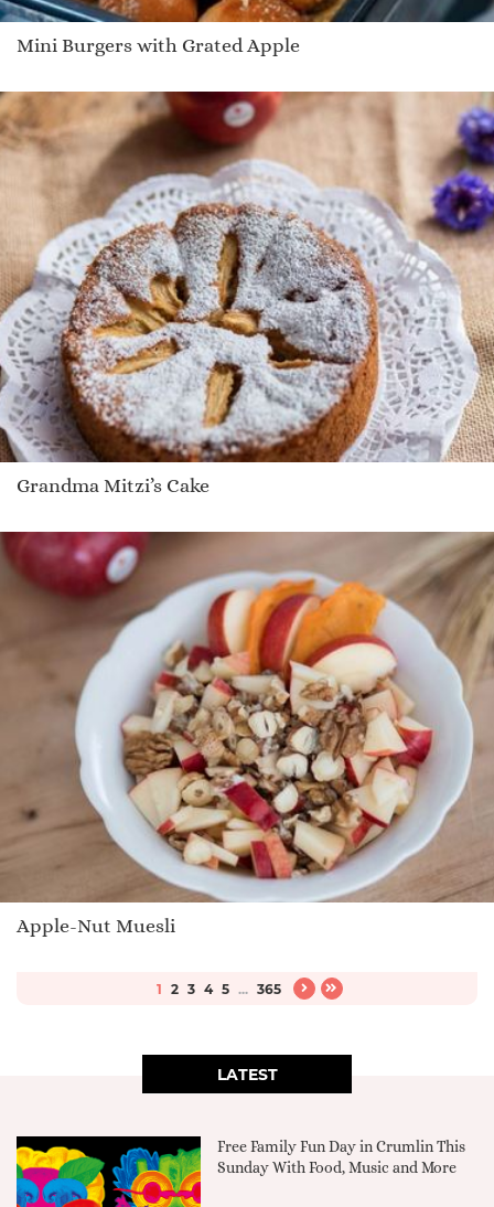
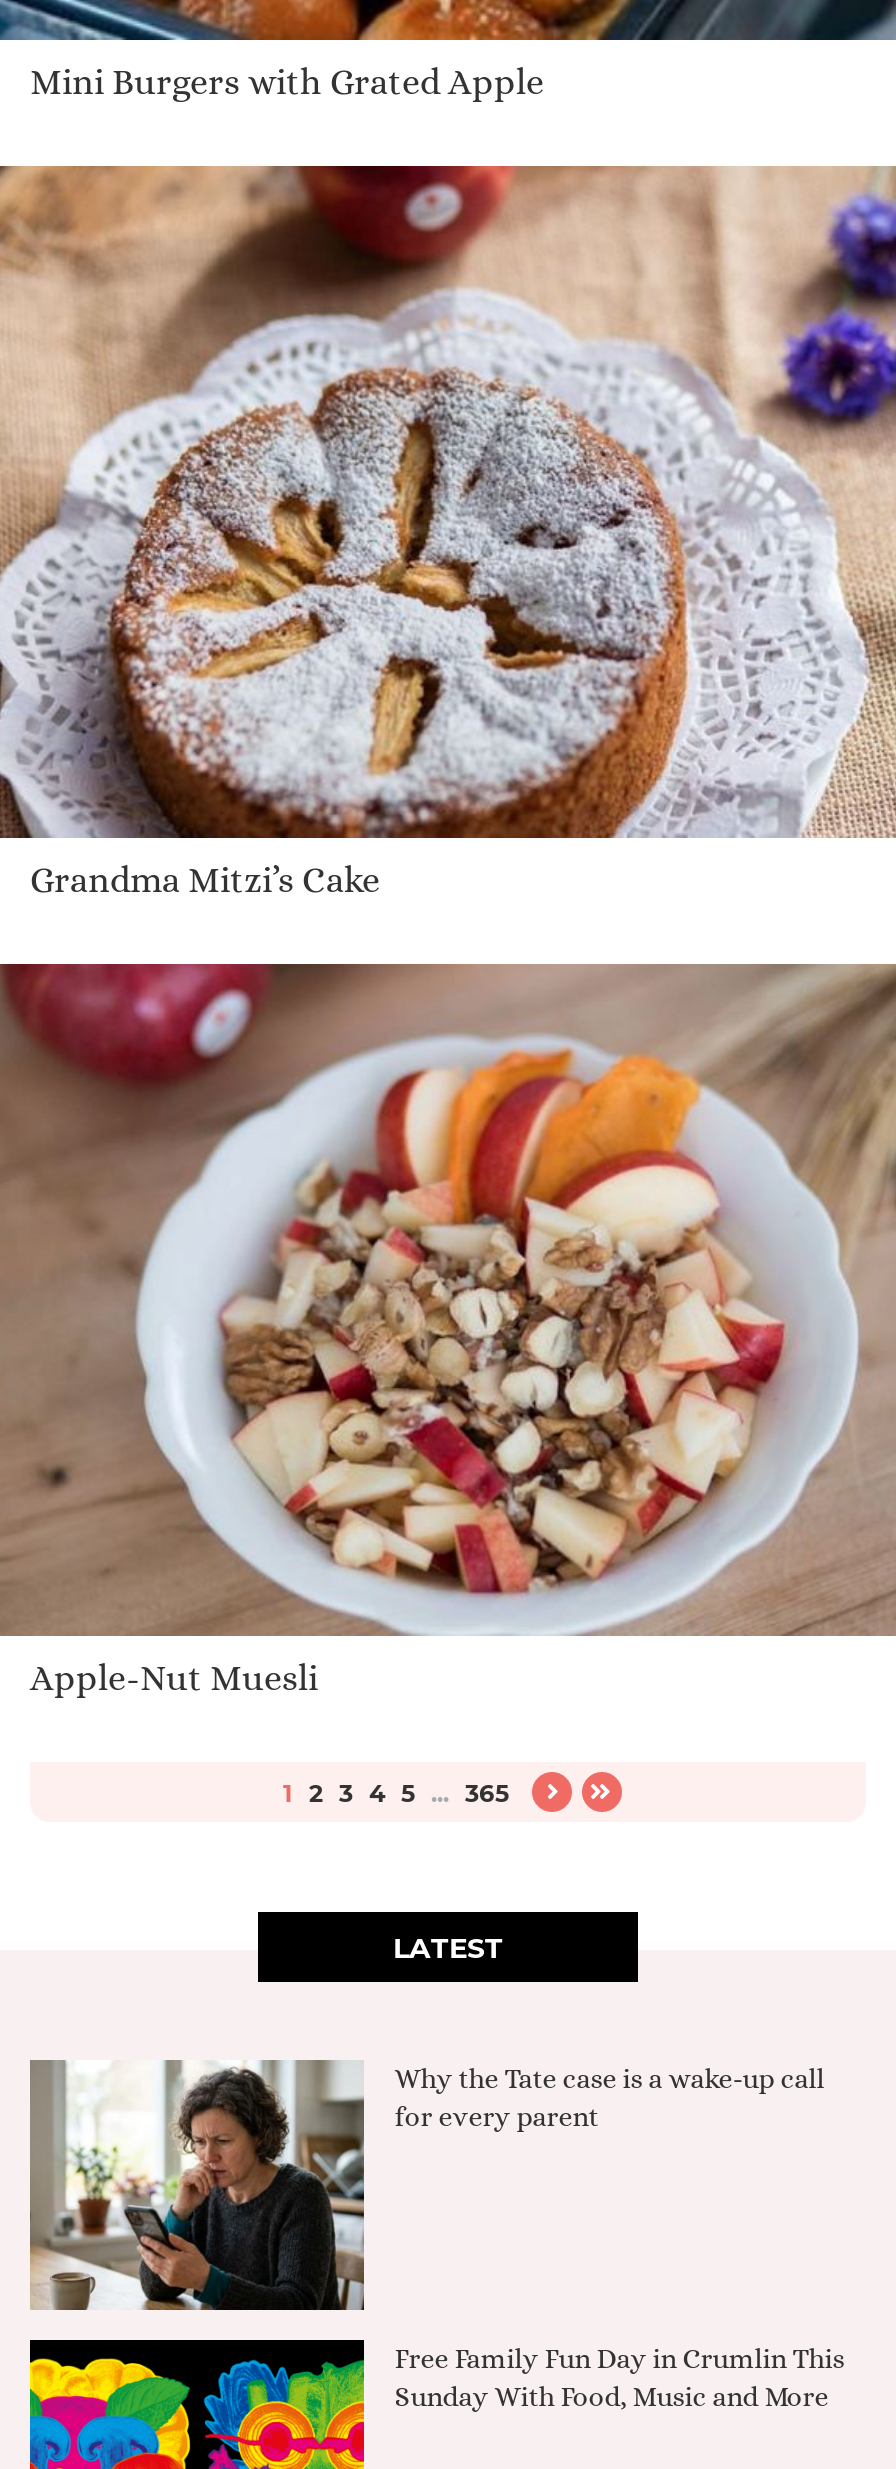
+ [image]
+ Why the Tate case is a wake-up call
+ for every parent
